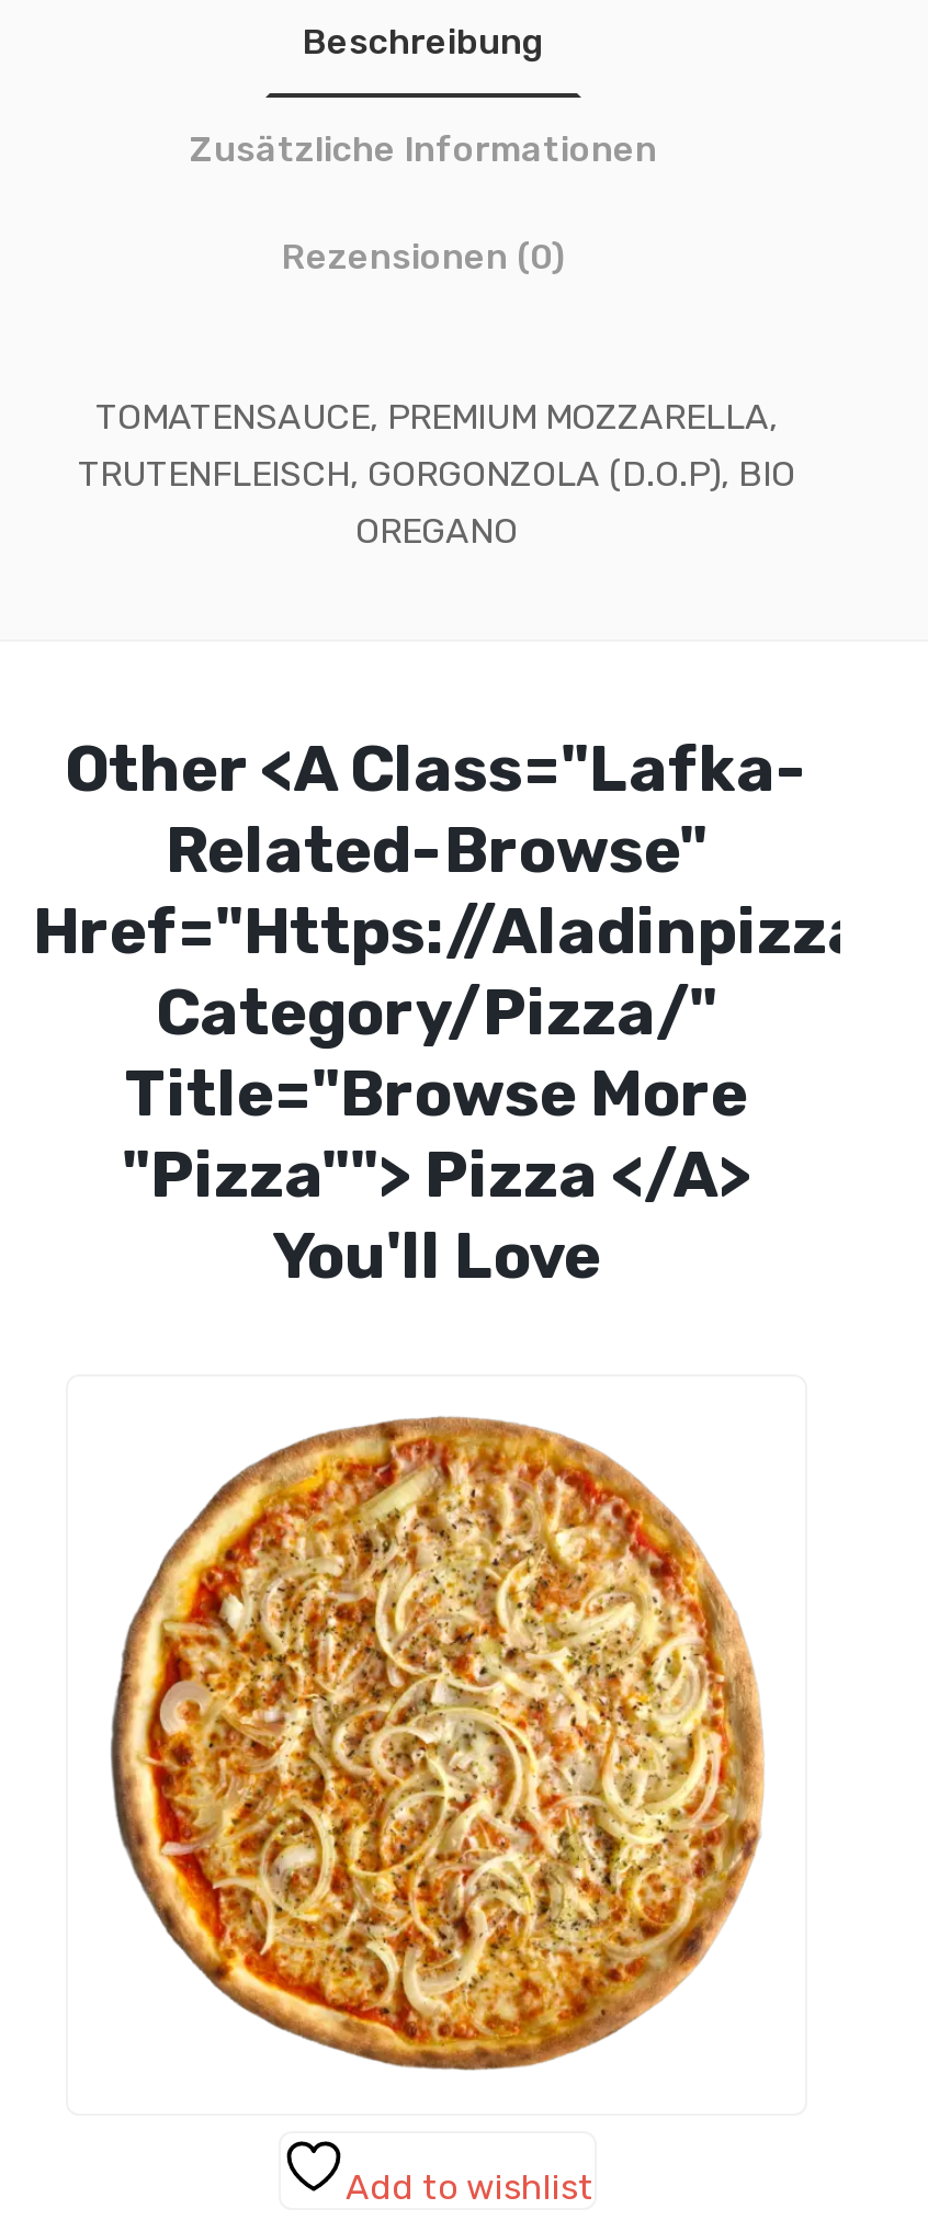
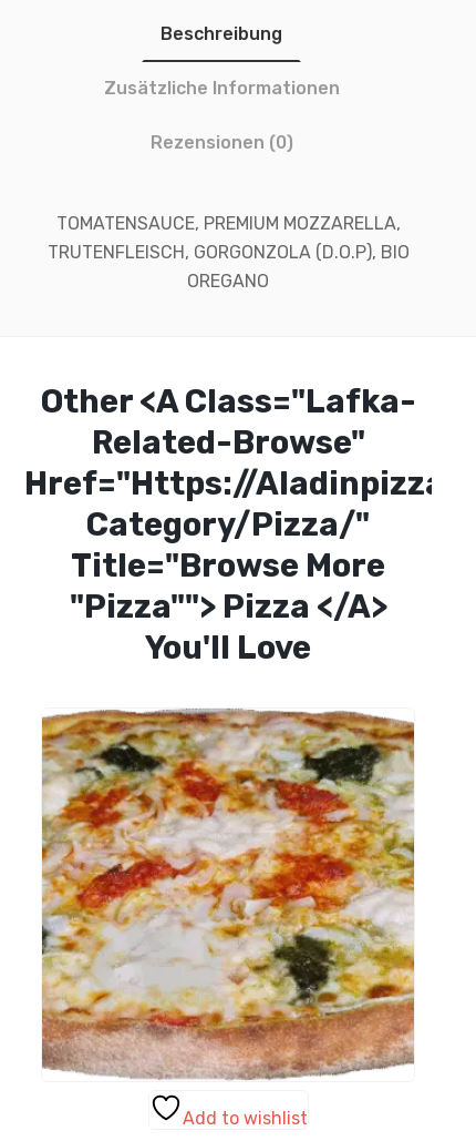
- [image]
+ [image]
